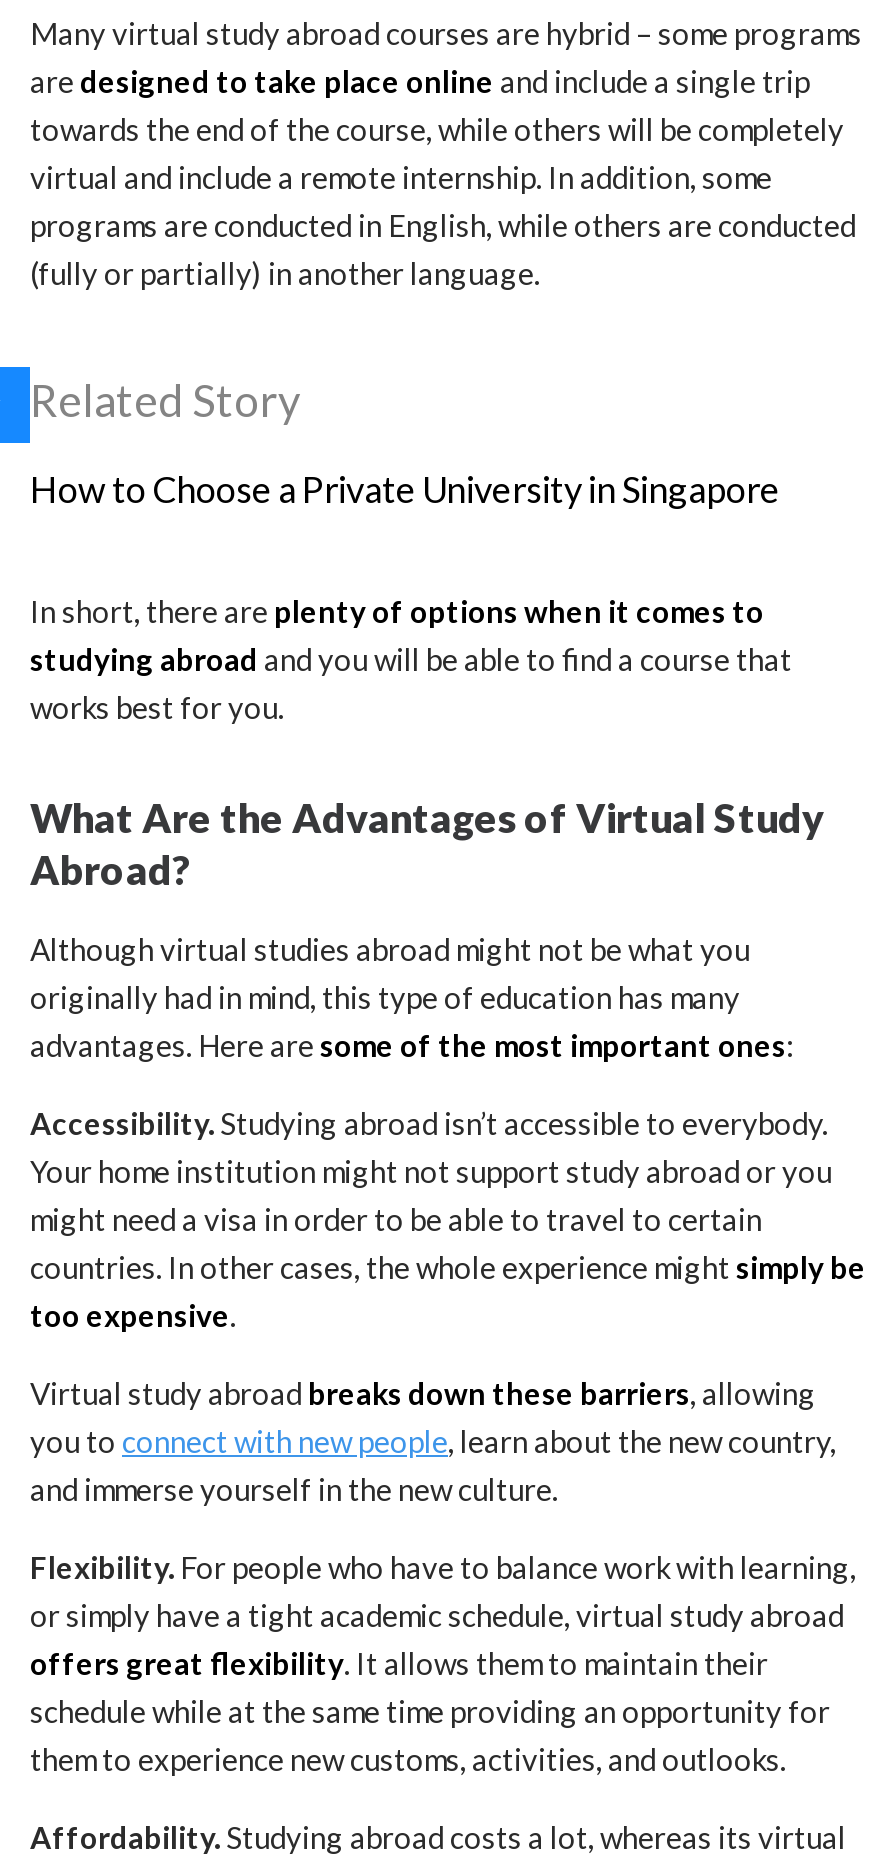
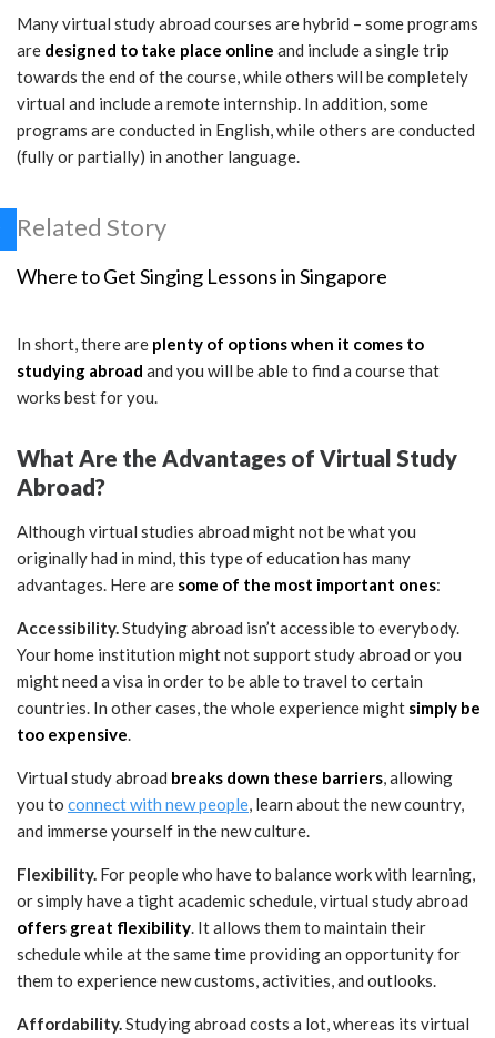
- How to Choose a Private University in Singapore
+ Where to Get Singing Lessons in Singapore
